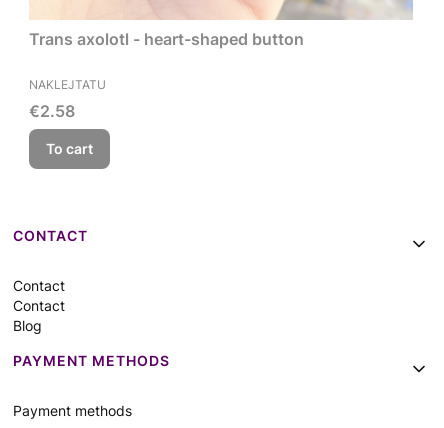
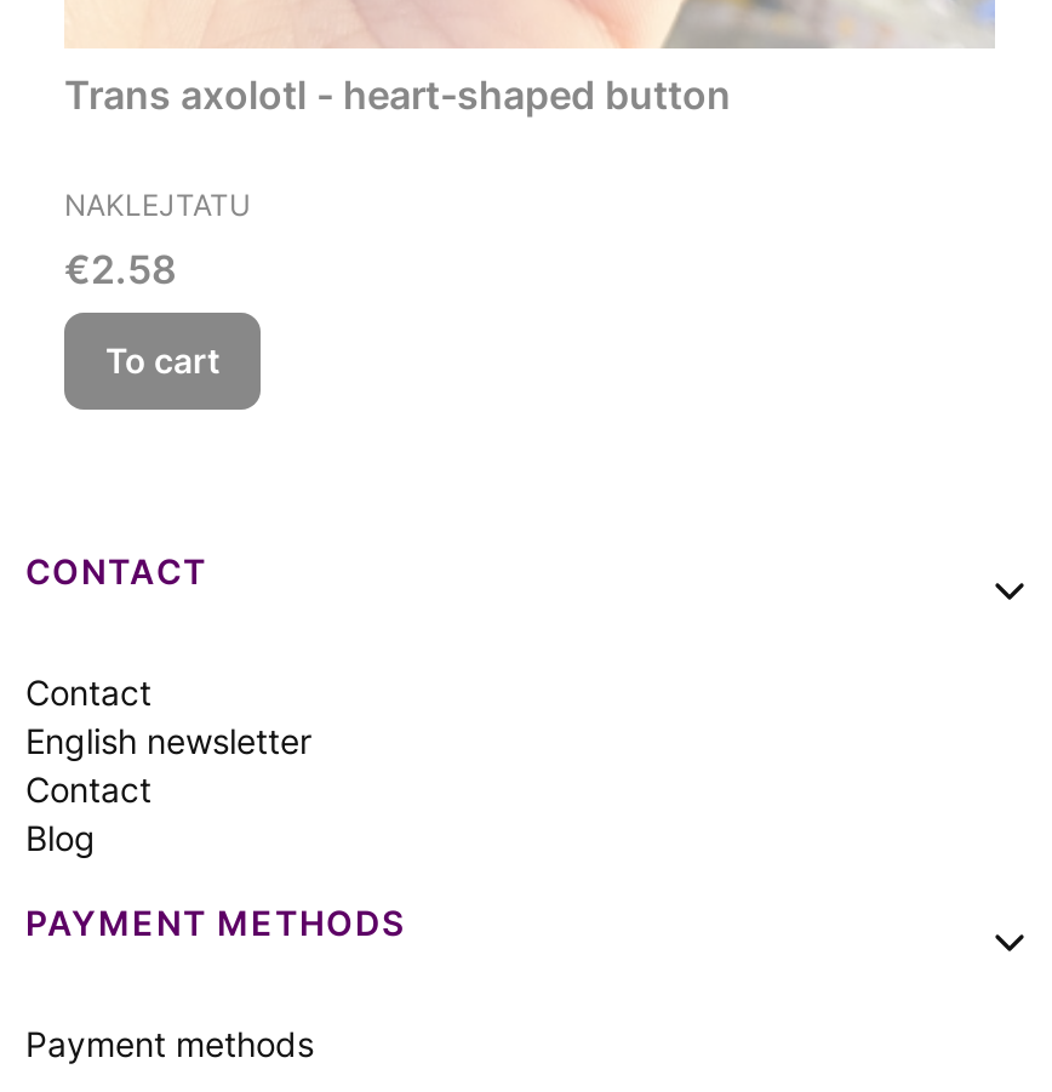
+ English newsletter
